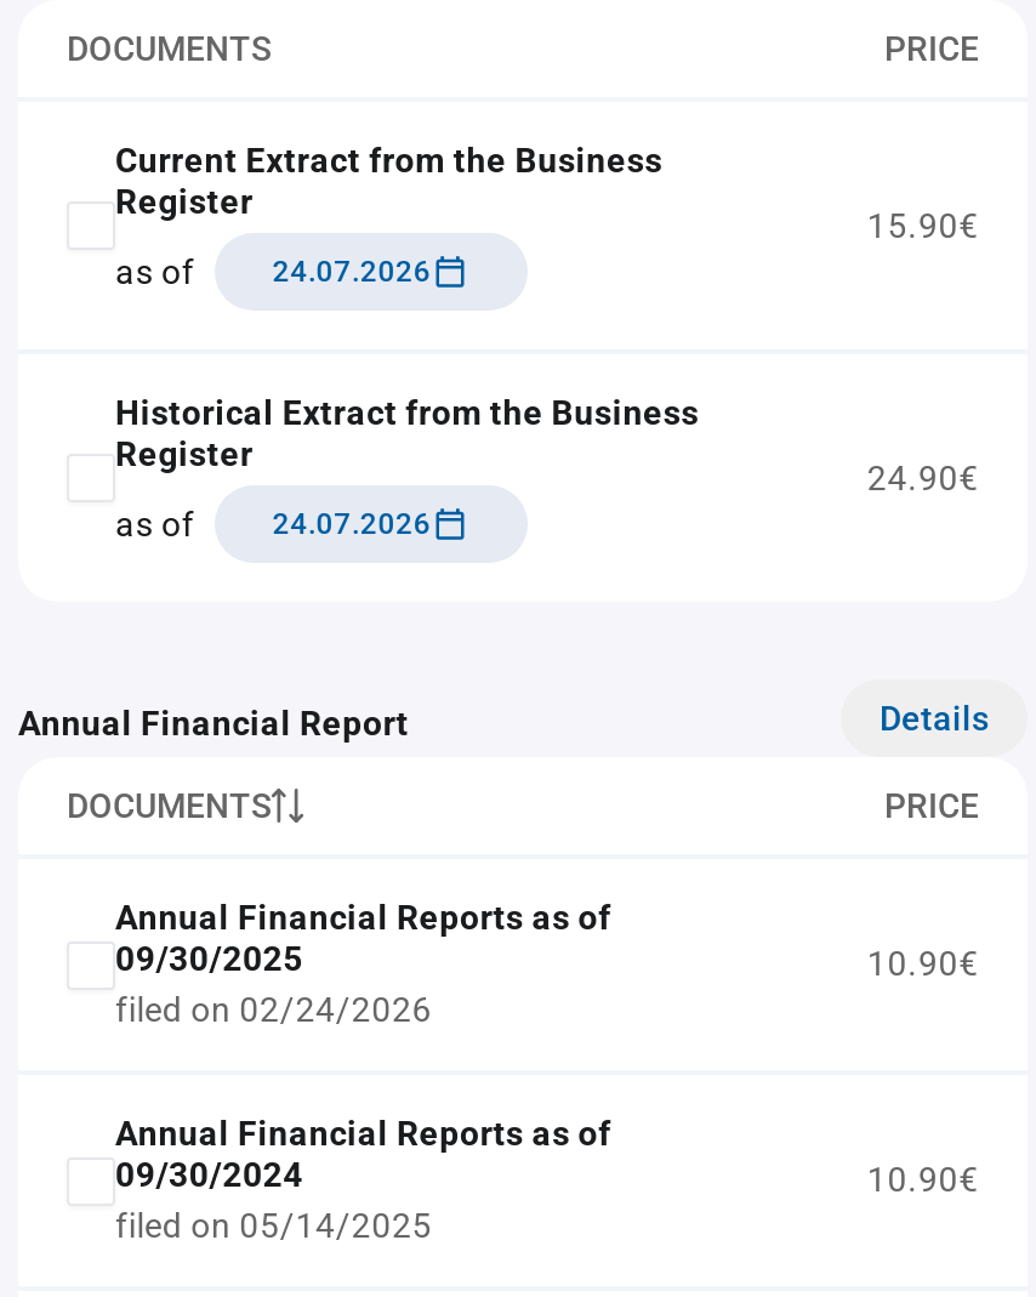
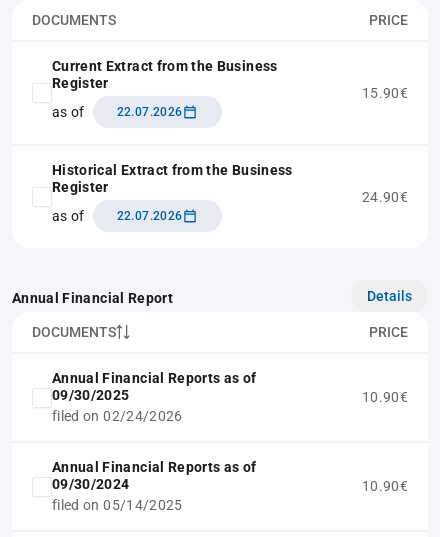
- 24.07.2026
+ 22.07.2026

- 24.07.2026
+ 22.07.2026
